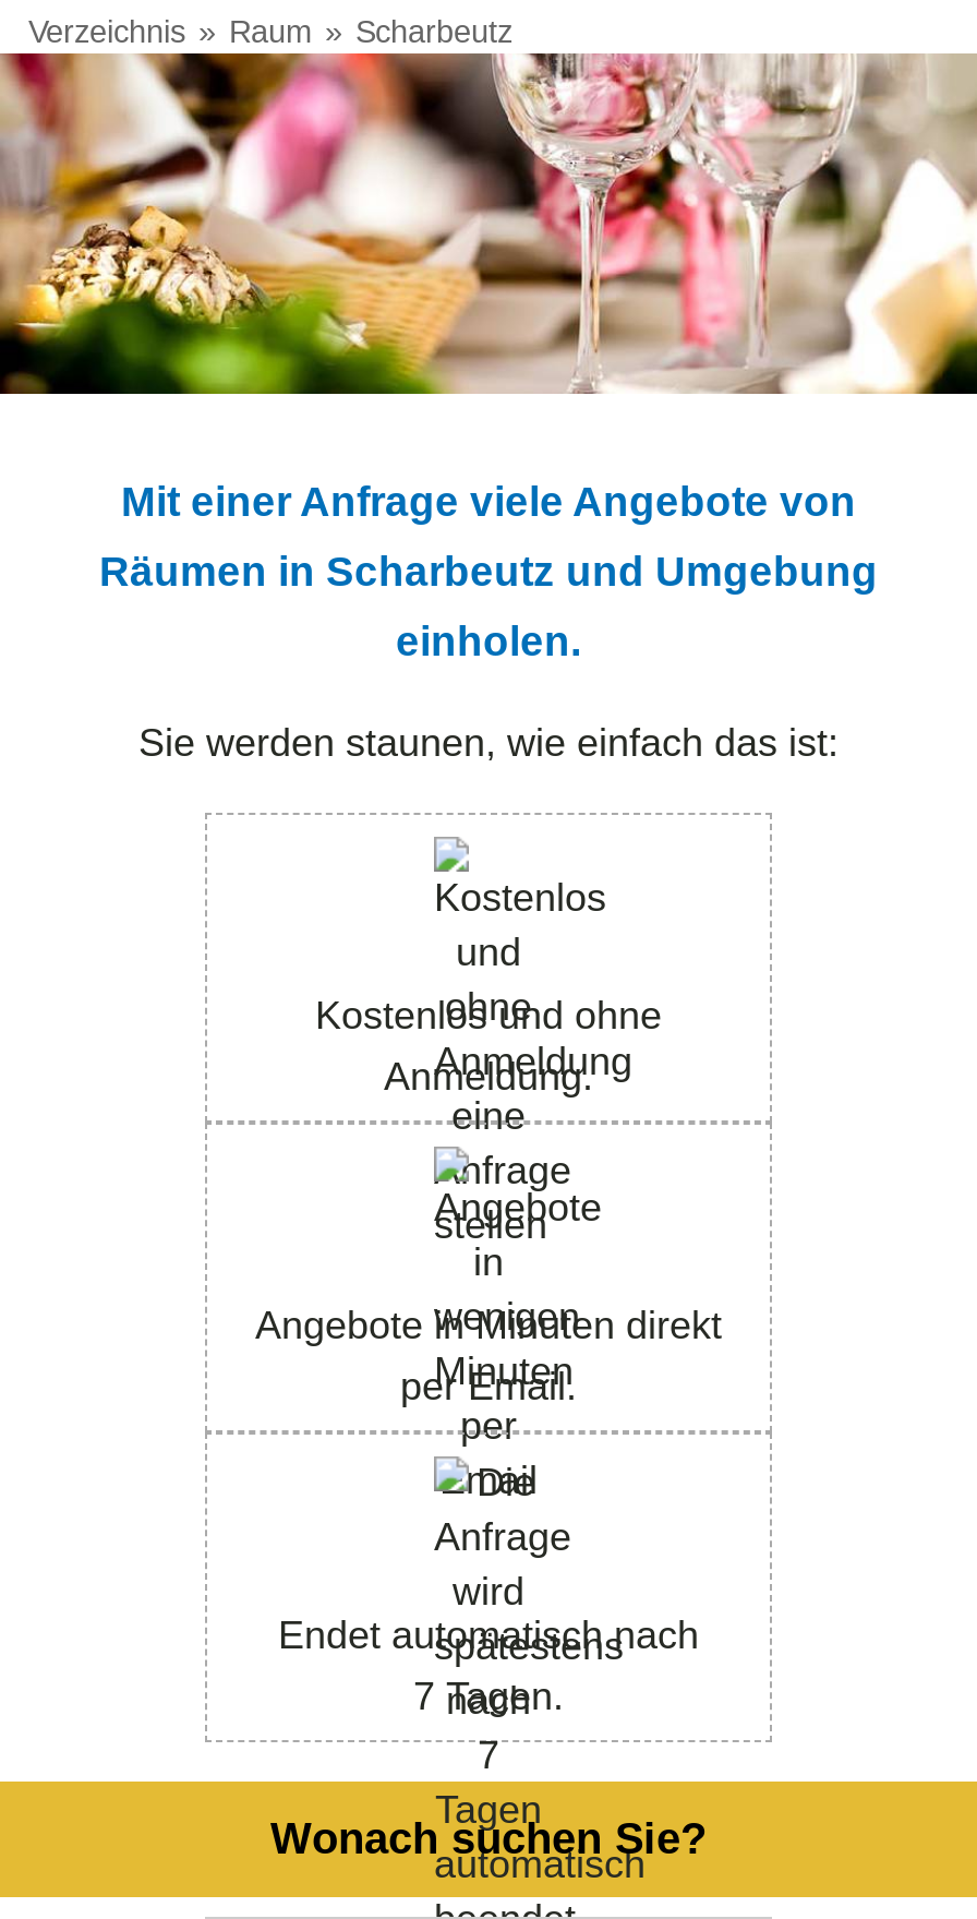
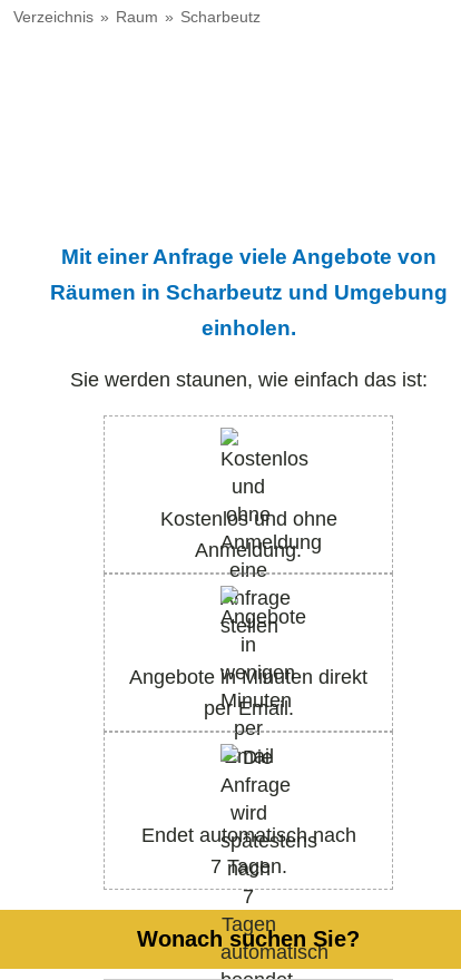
- [image]
